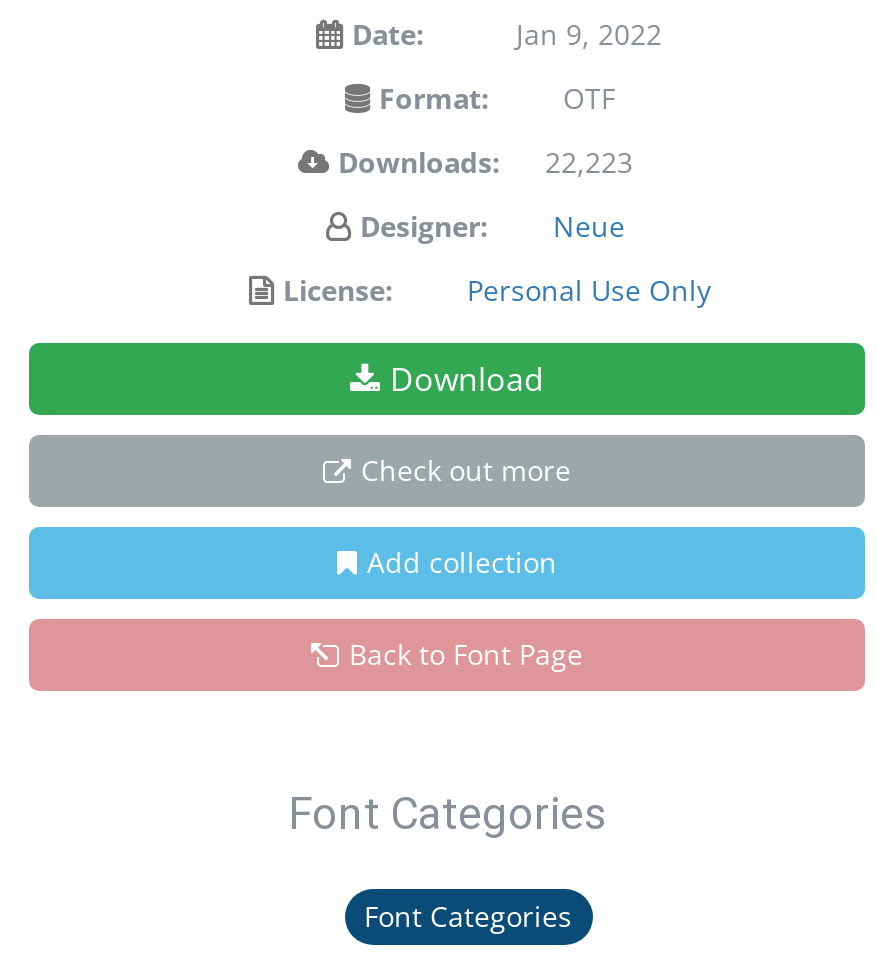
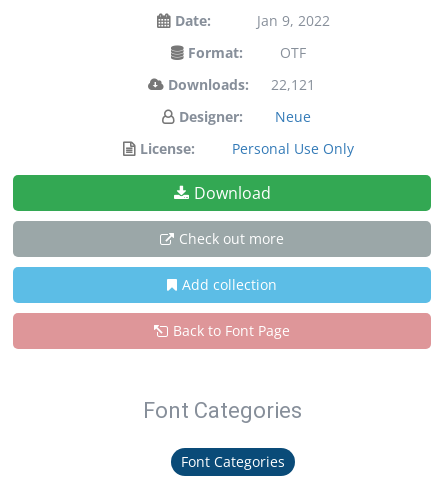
- Downloads: 22,223
+ Downloads: 22,121
